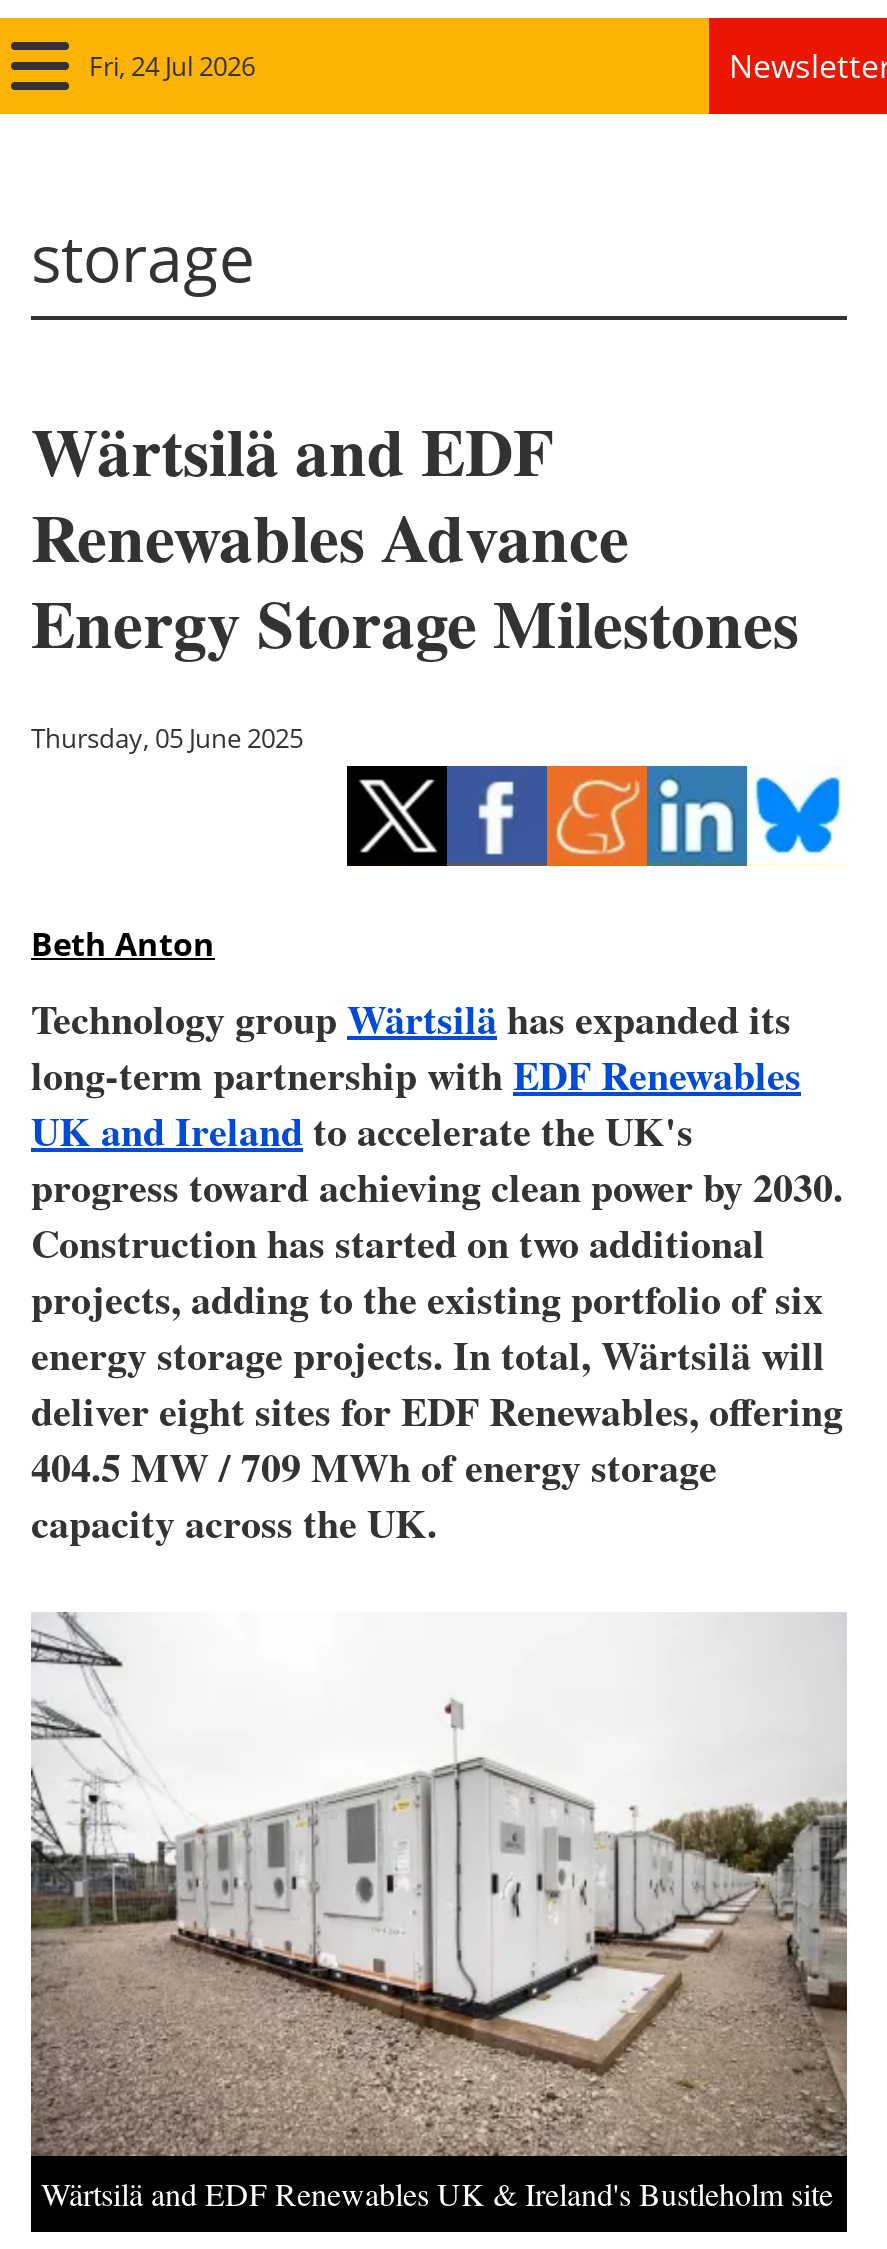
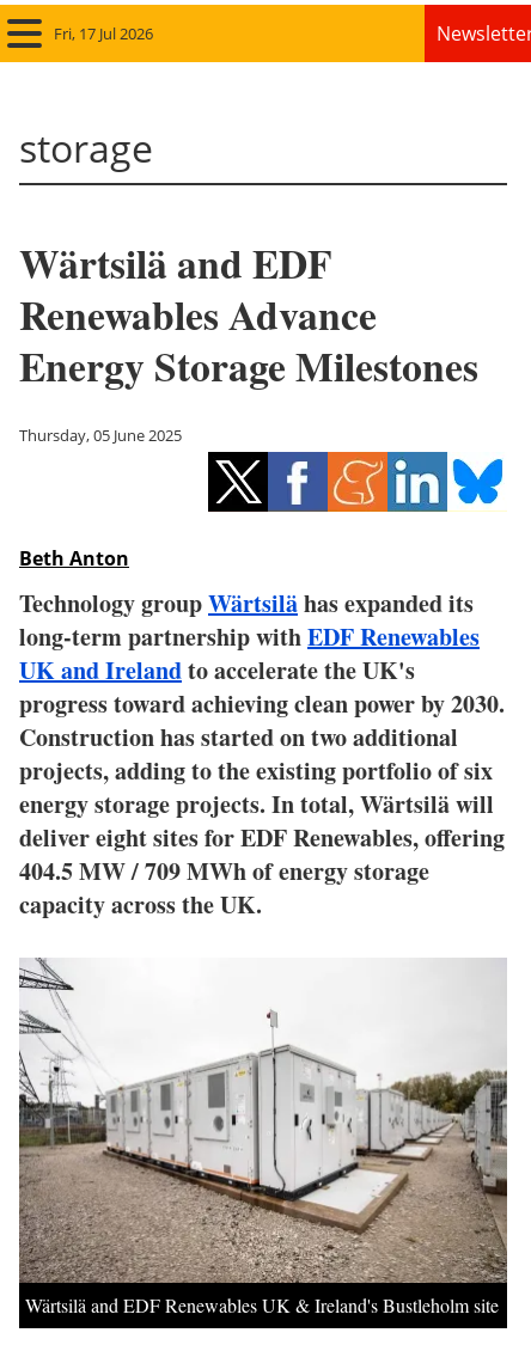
- Fri, 24 Jul 2026
+ Fri, 17 Jul 2026
